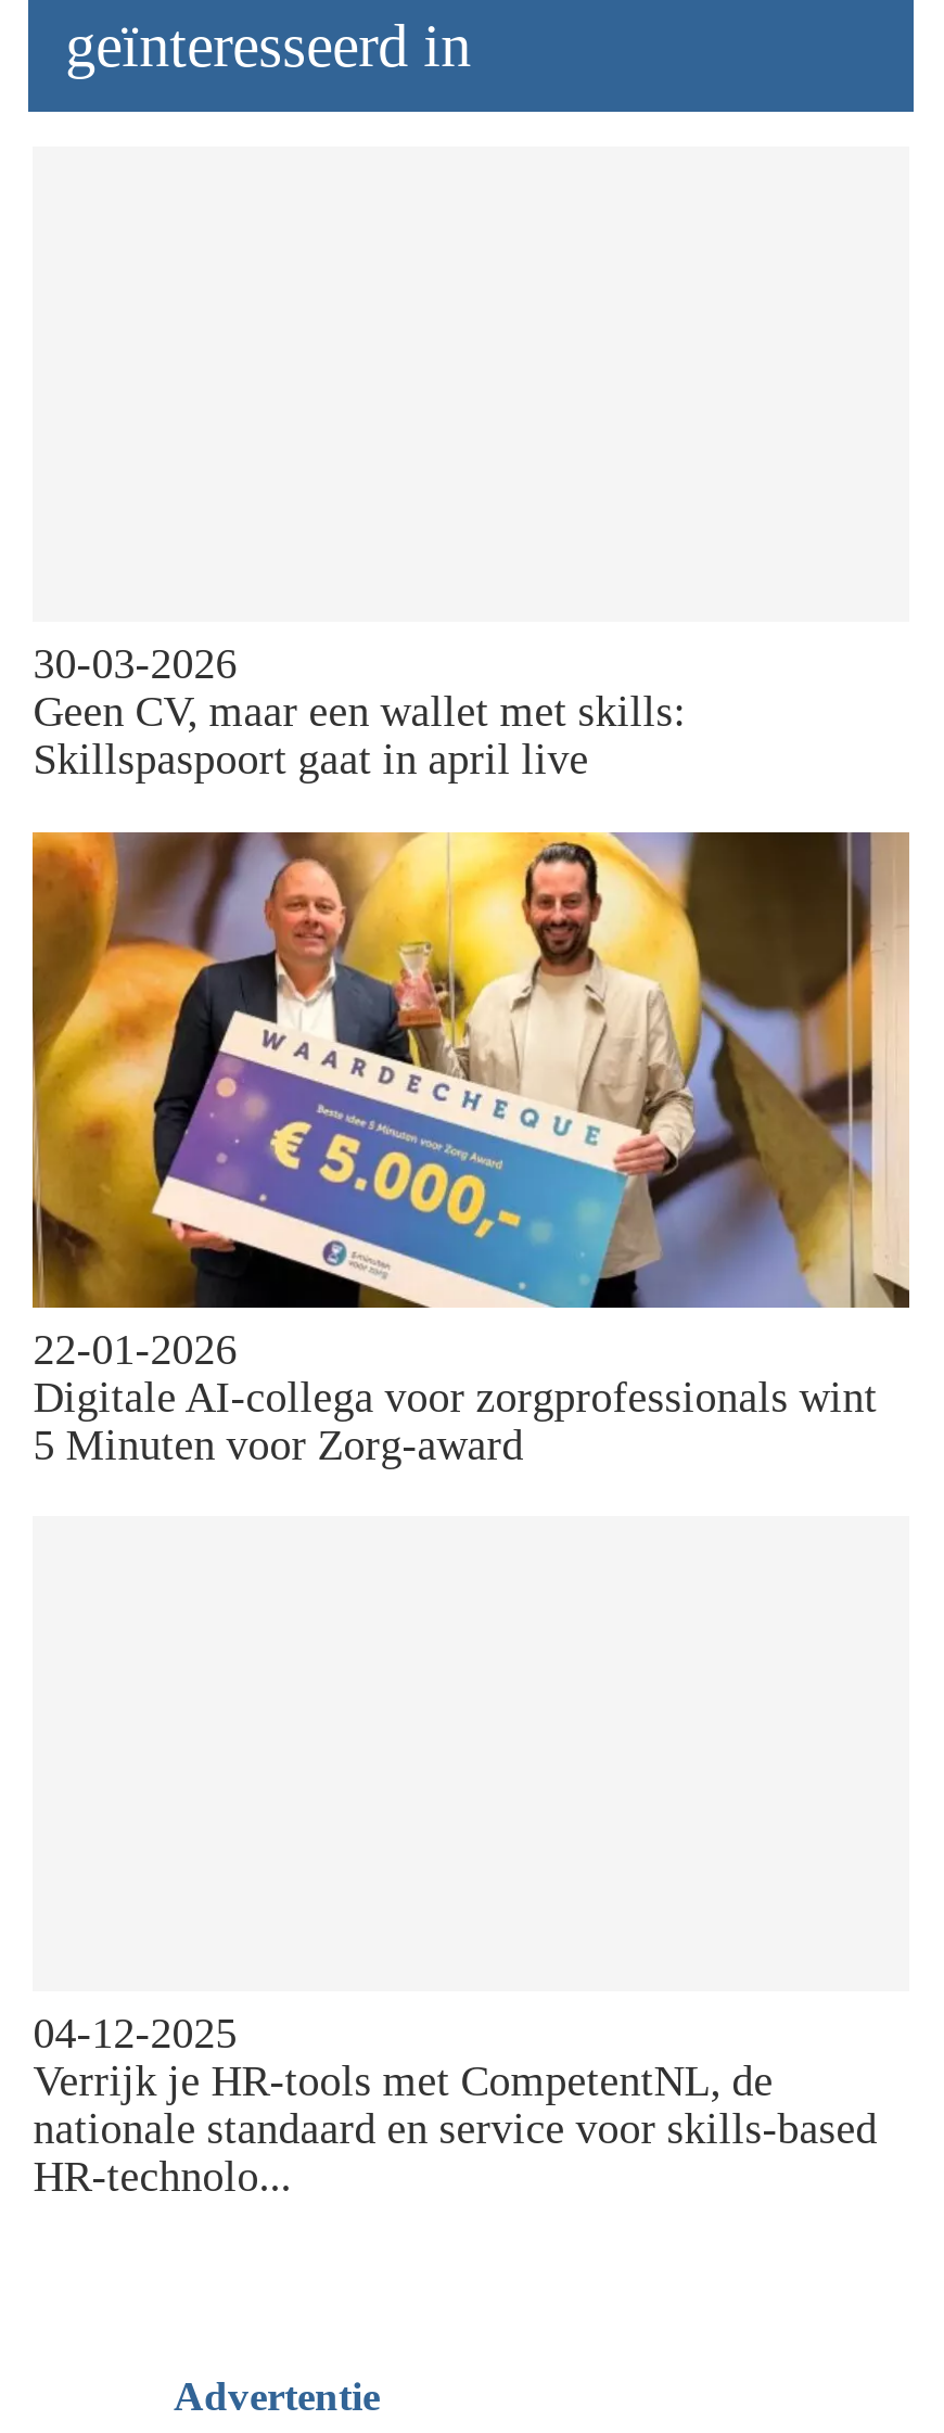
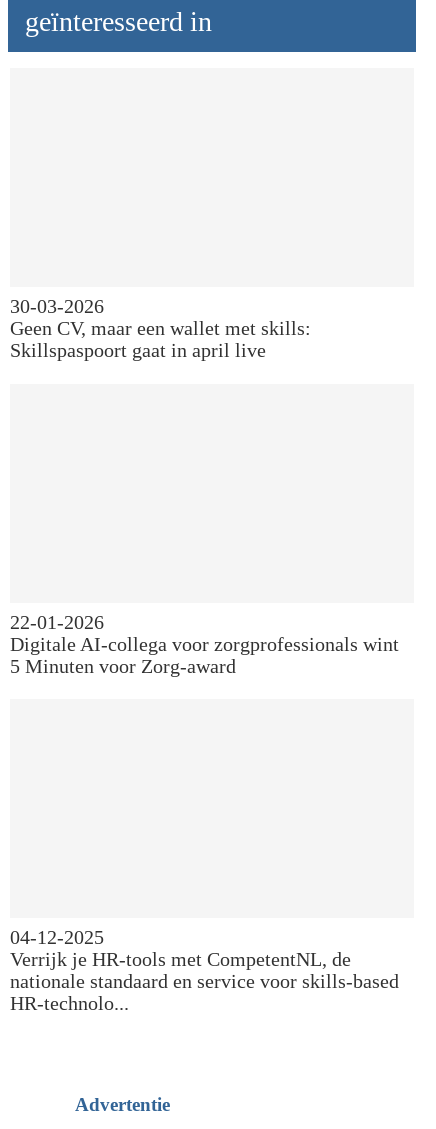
- [image]
